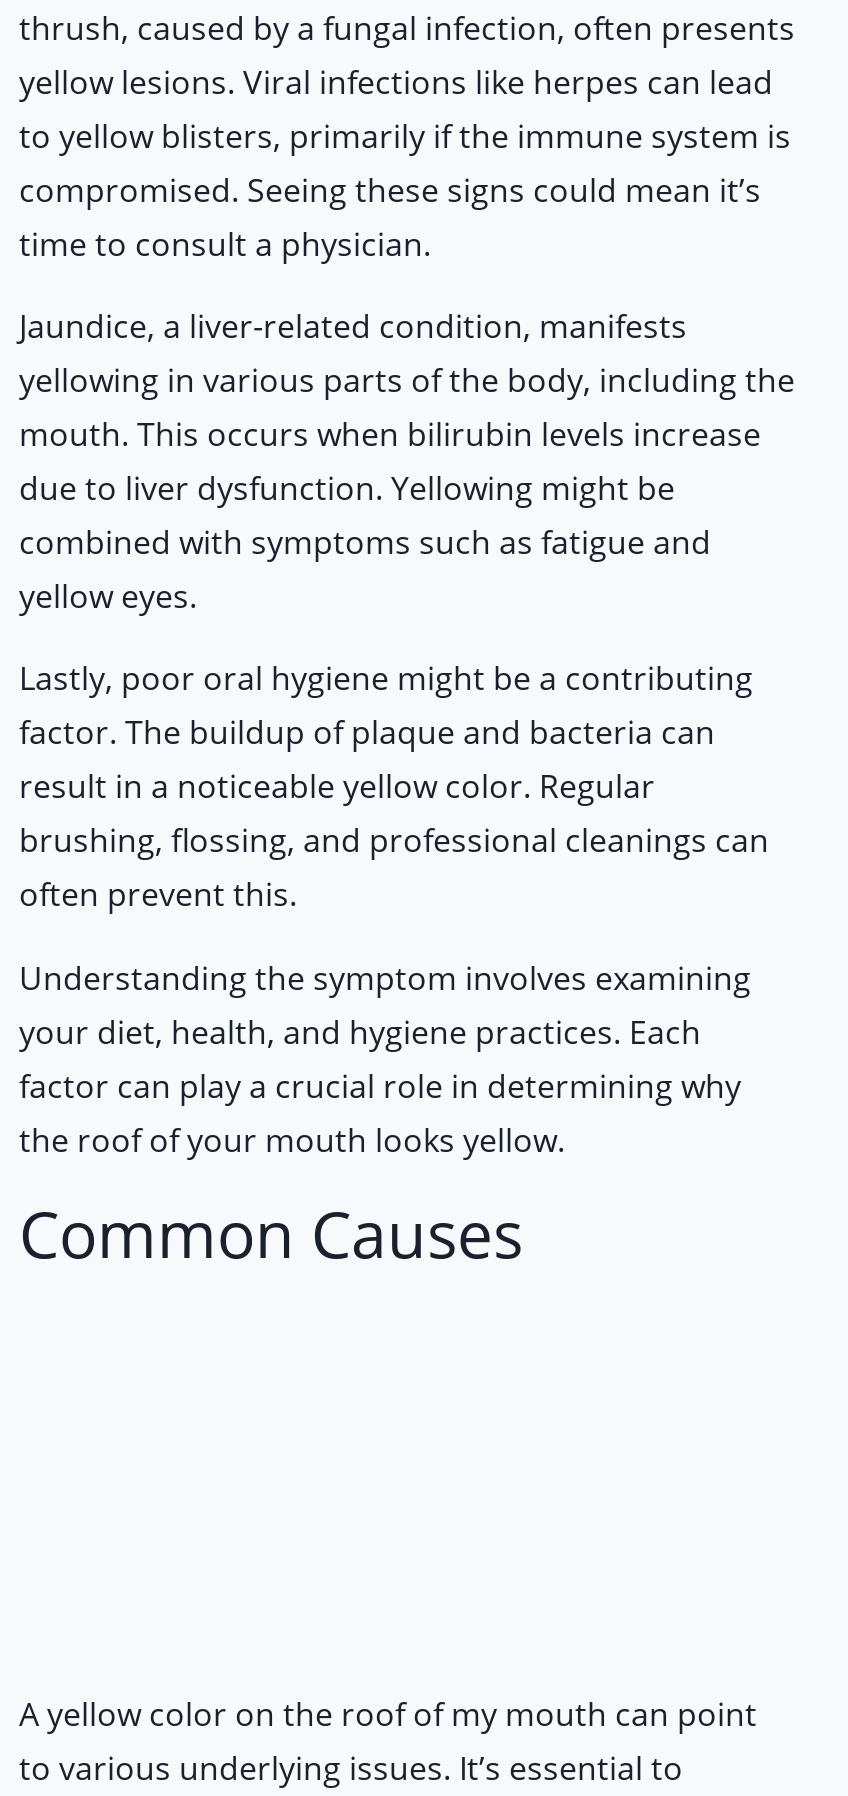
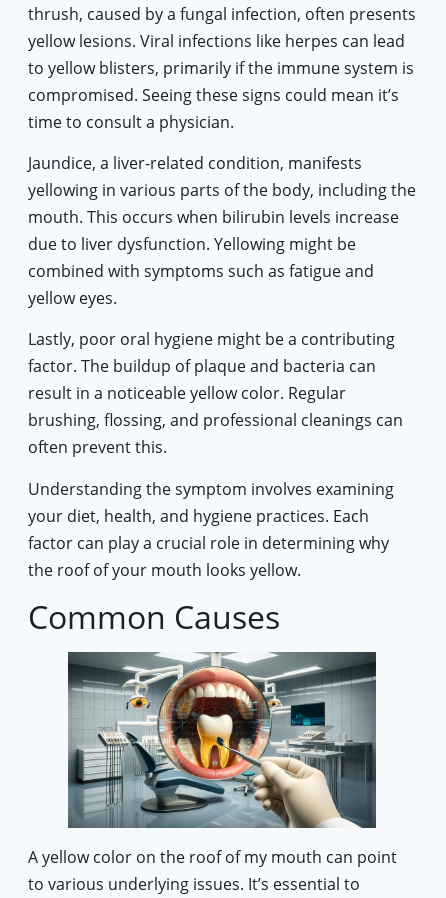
+ [image]
